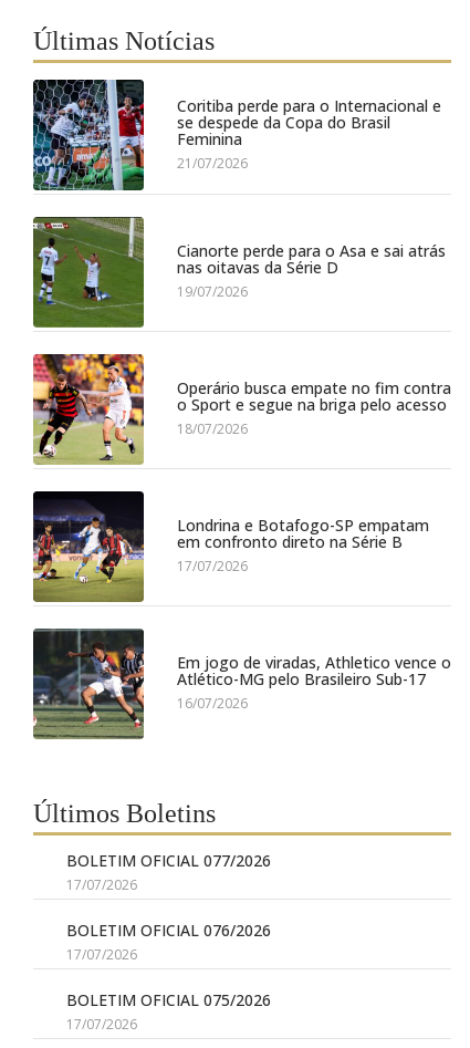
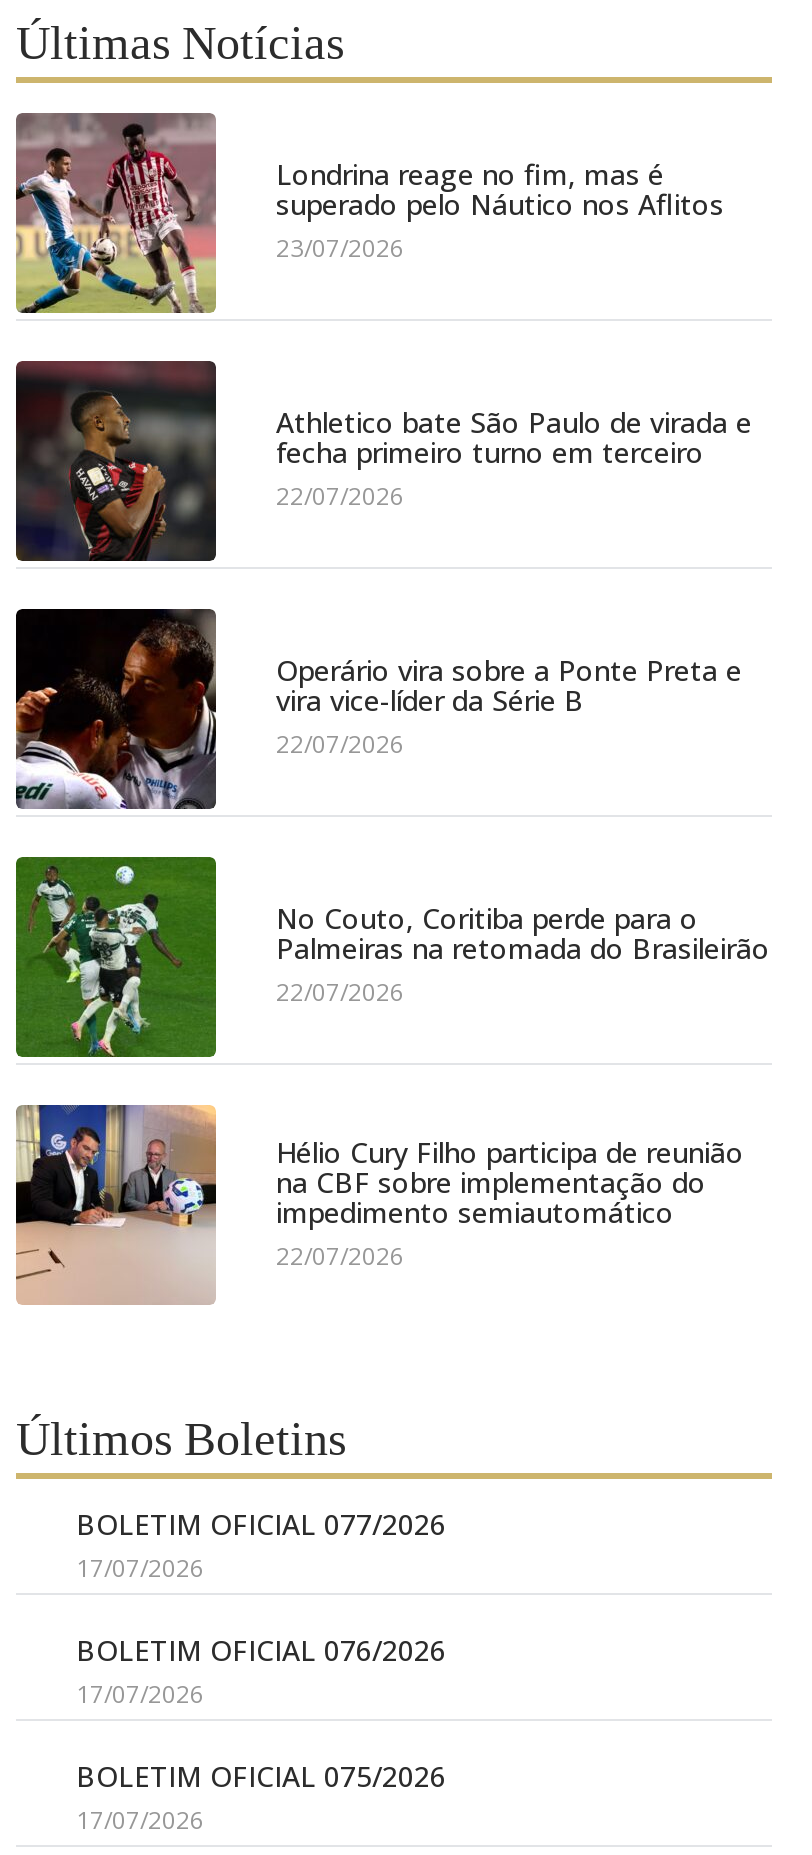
- [image]
- Coritiba perde para o Internacional e
- se despede da Copa do Brasil
- Feminina
- 21/07/2026
+ [image]
+ Londrina reage no fim, mas é
+ superado pelo Náutico nos Aflitos
+ 23/07/2026

- [image]
- Cianorte perde para o Asa e sai atrás
- nas oitavas da Série D
- 19/07/2026
+ [image]
+ Athletico bate São Paulo de virada e
+ fecha primeiro turno em terceiro
+ 22/07/2026

- [image]
- Operário busca empate no fim contra
- o Sport e segue na briga pelo acesso
- 18/07/2026
+ [image]
+ Operário vira sobre a Ponte Preta e
+ vira vice-líder da Série B
+ 22/07/2026

- [image]
- Londrina e Botafogo-SP empatam
- em confronto direto na Série B
- 17/07/2026
+ [image]
+ No Couto, Coritiba perde para o
+ Palmeiras na retomada do Brasileirão
+ 22/07/2026

- [image]
- Em jogo de viradas, Athletico vence o
- Atlético-MG pelo Brasileiro Sub-17
- 16/07/2026
+ [image]
+ Hélio Cury Filho participa de reunião
+ na CBF sobre implementação do
+ impedimento semiautomático
+ 22/07/2026
